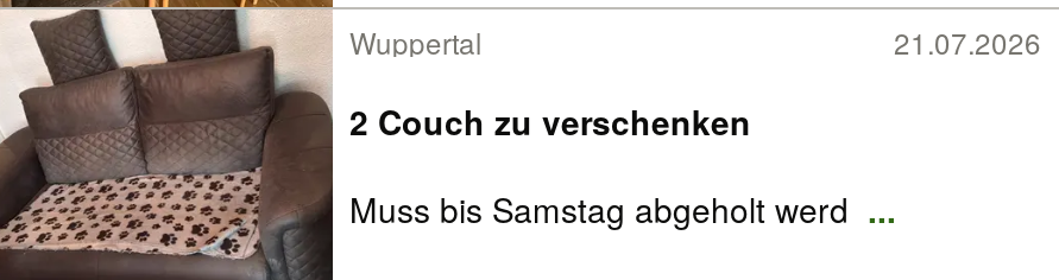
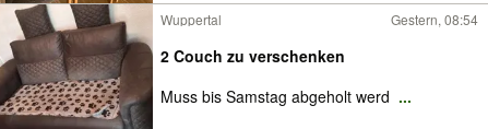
- 21.07.2026
+ Gestern, 08:54
